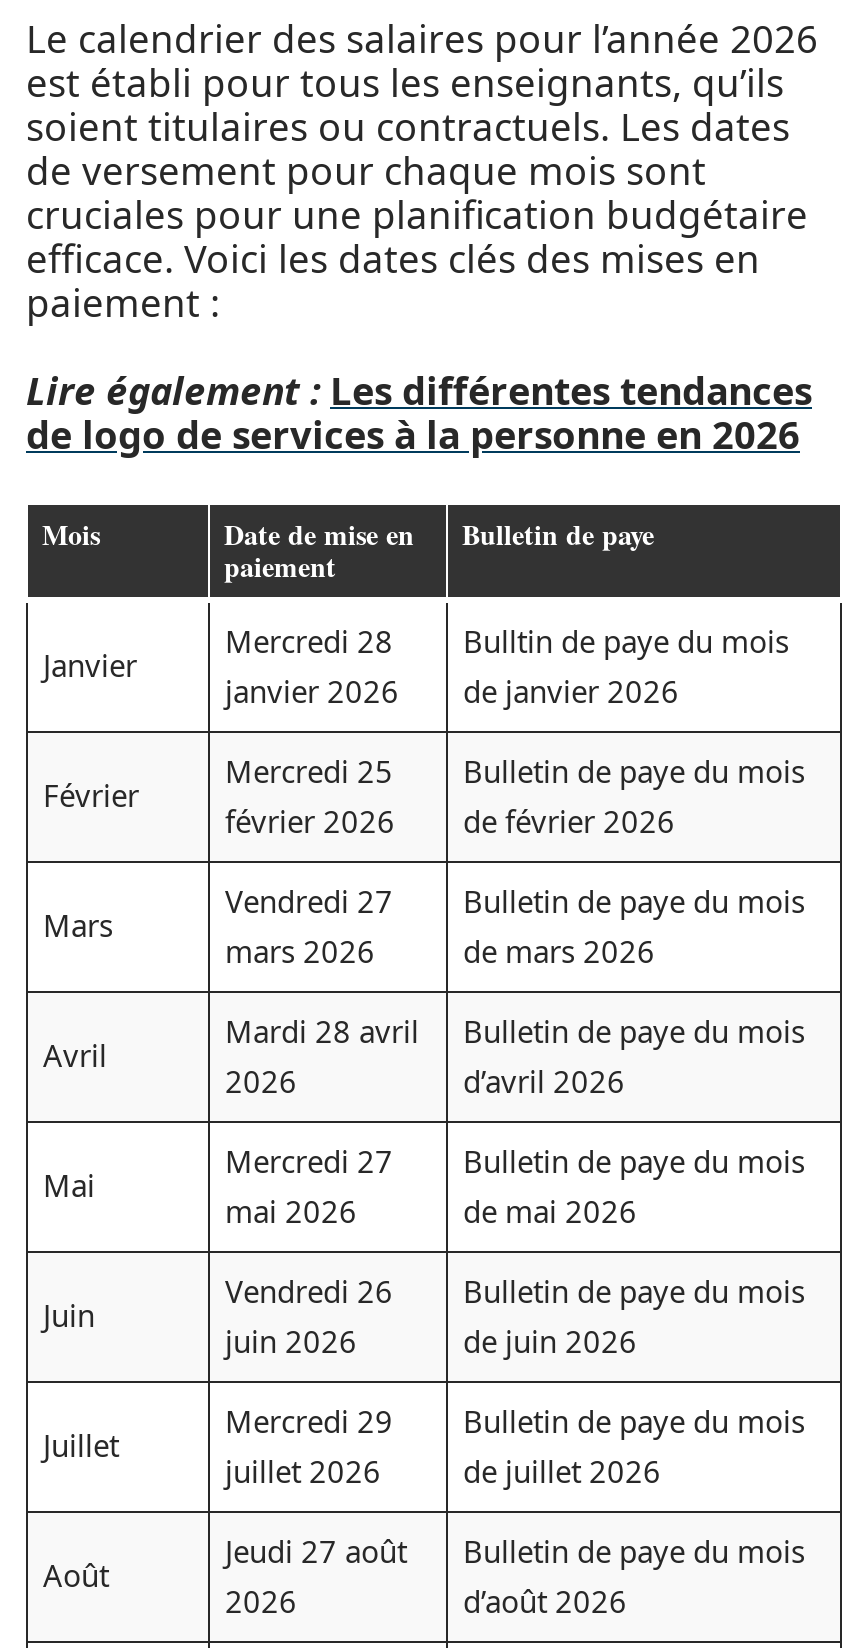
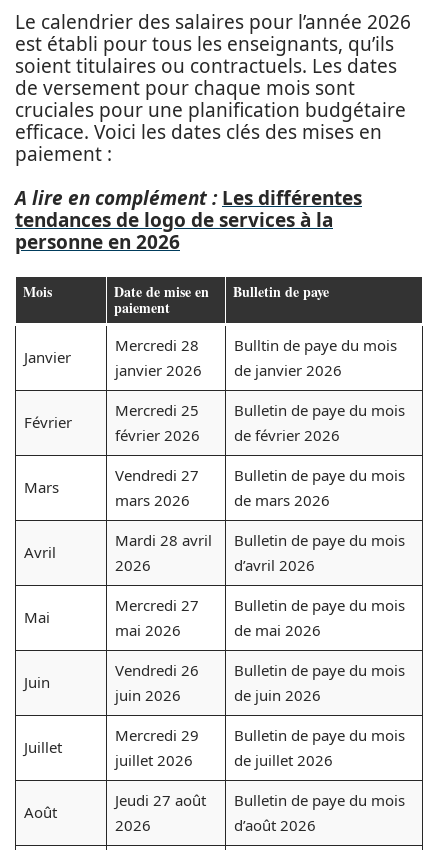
- Lire également : Les différentes tendances
- de logo de services à la personne en 2026
+ A lire en complément : Les différentes
+ tendances de logo de services à la
+ personne en 2026
